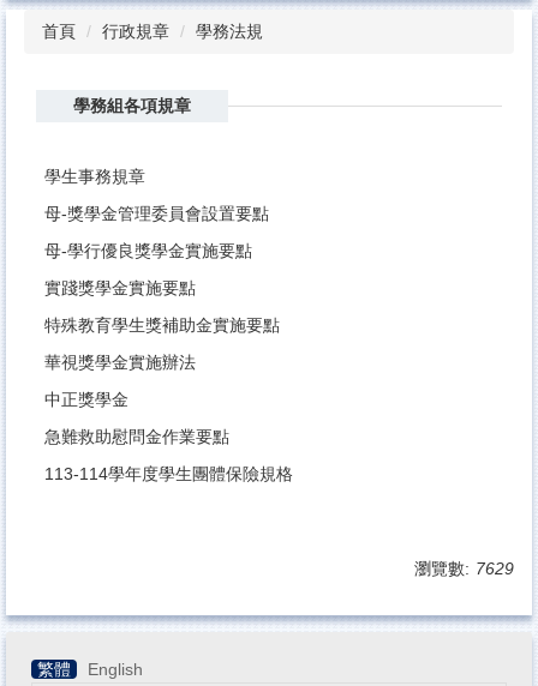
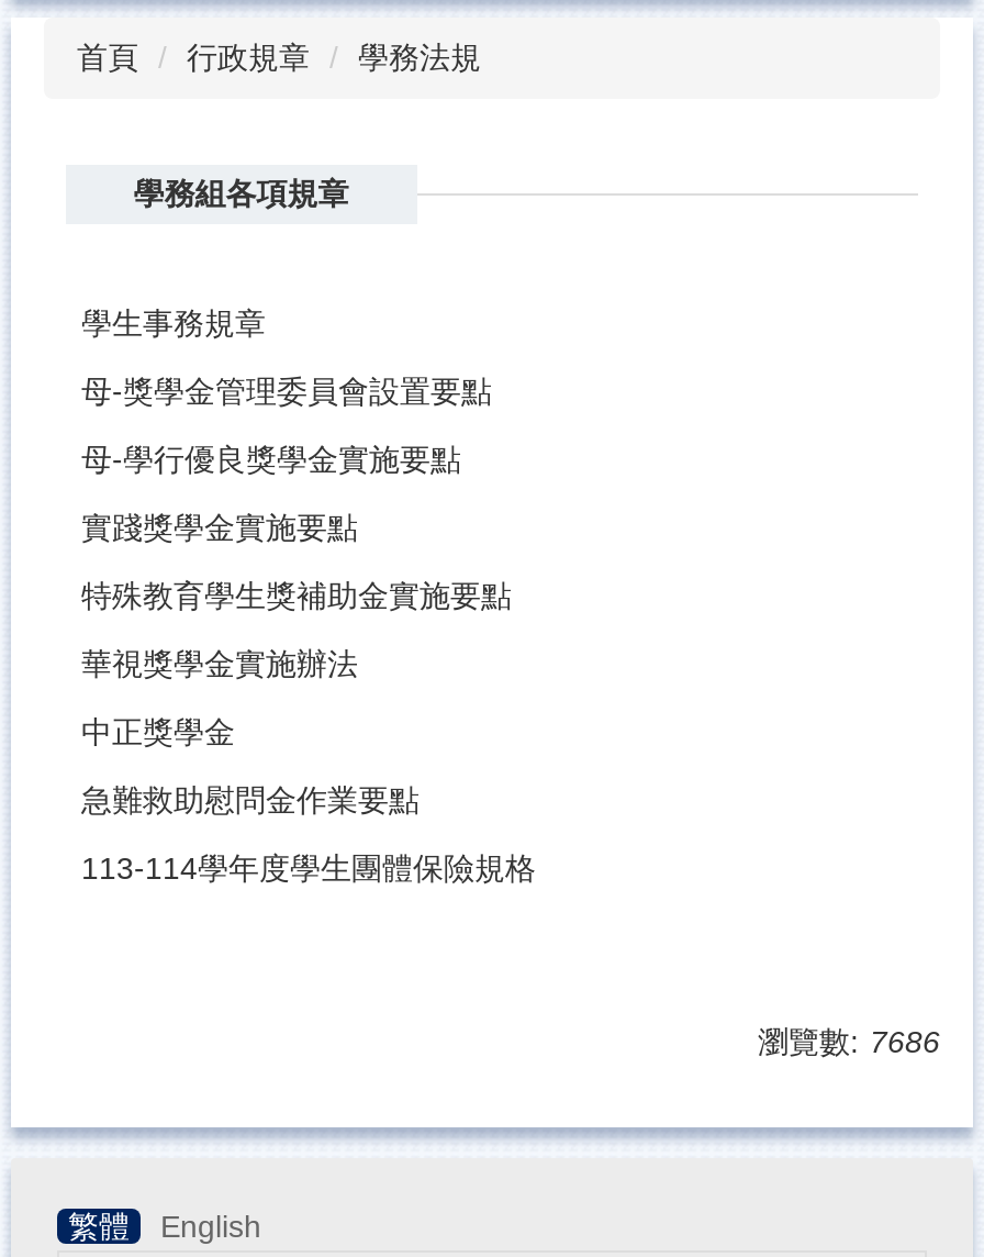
- 瀏覽數: 7629
+ 瀏覽數: 7686
